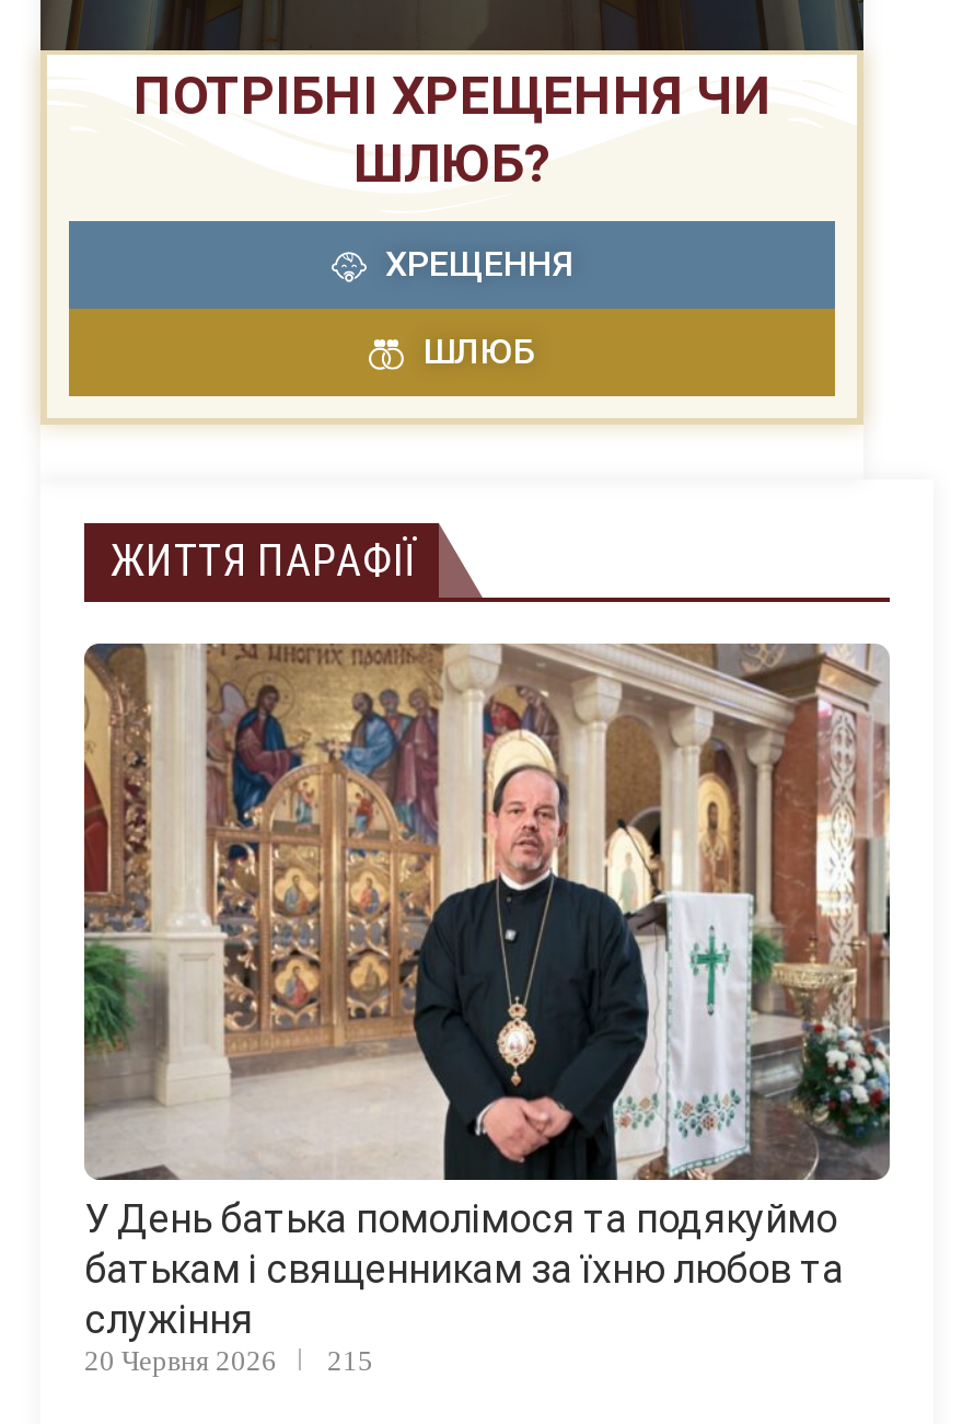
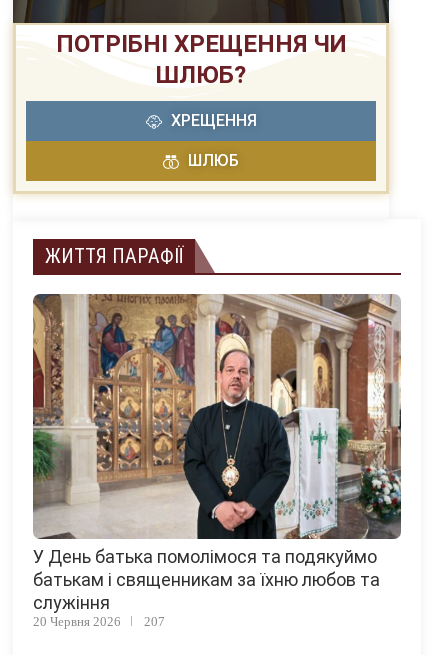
- 20 Червня 2026 215
+ 20 Червня 2026 207
